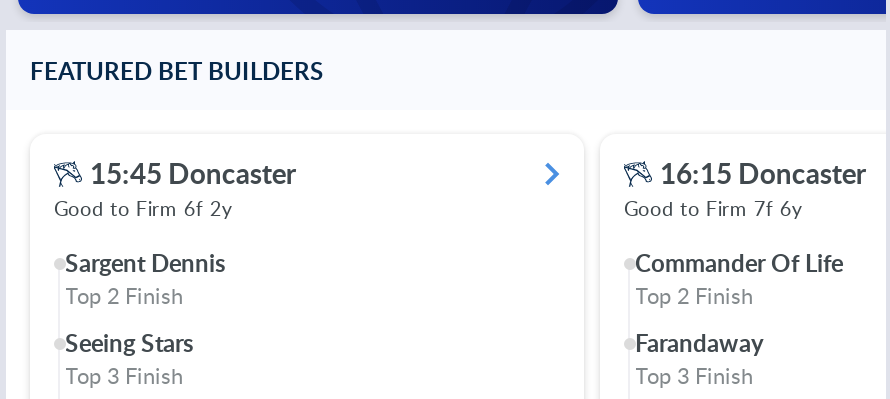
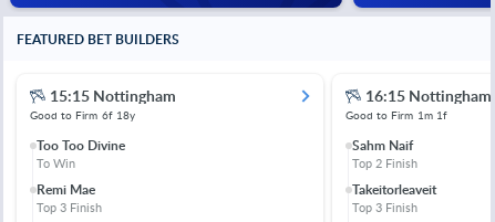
- 15:45 Doncaster
- Good to Firm 6f 2y
+ 15:15 Nottingham
+ Good to Firm 6f 18y

- 16:15 Doncaster
- Good to Firm 7f 6y
+ 16:15 Nottingham
+ Good to Firm 1m 1f

- Sargent Dennis
- Top 2 Finish
+ Too Too Divine
+ To Win

- Commander Of Life
+ Sahm Naif

- Seeing Stars
+ Remi Mae

- Farandaway
+ Takeitorleaveit
